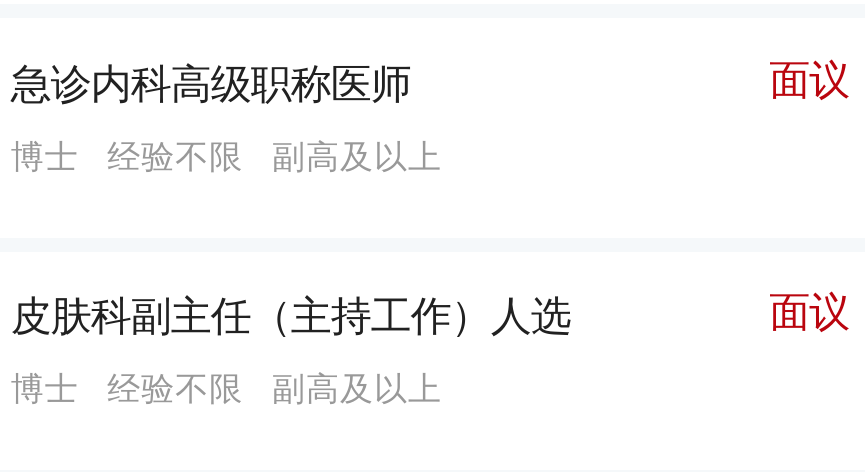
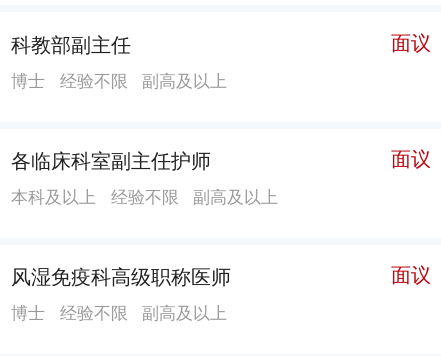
- 急诊内科高级职称医师
+ 科教部副主任

- 皮肤科副主任（主持工作）人选
+ 各临床科室副主任护师
+ 面议
+ 本科及以上 经验不限 副高及以上
+ 风湿免疫科高级职称医师
